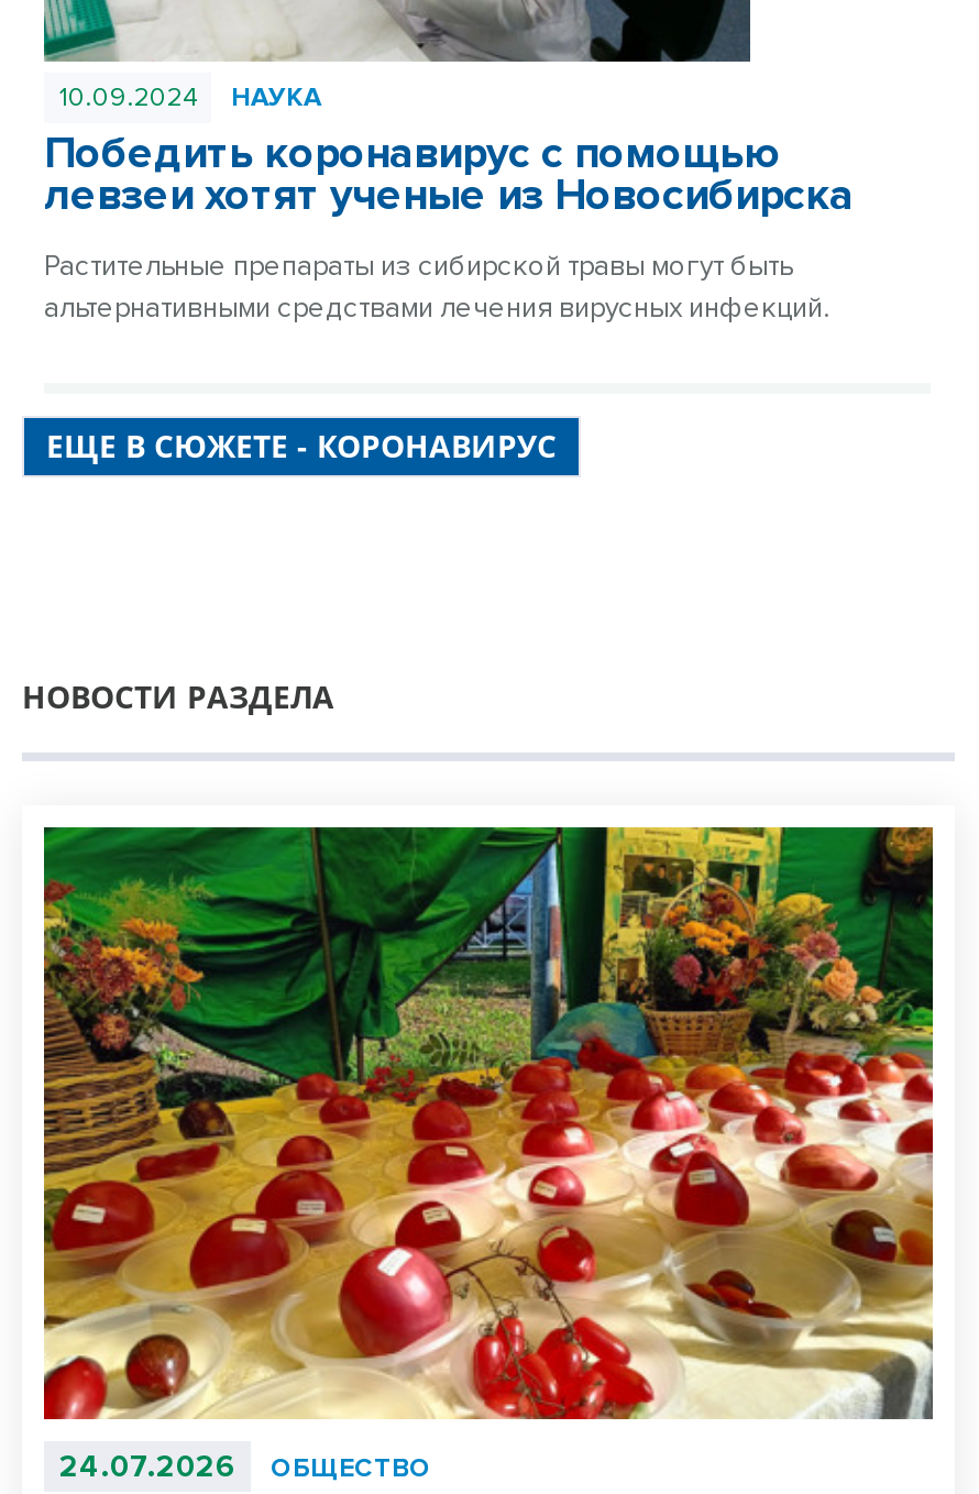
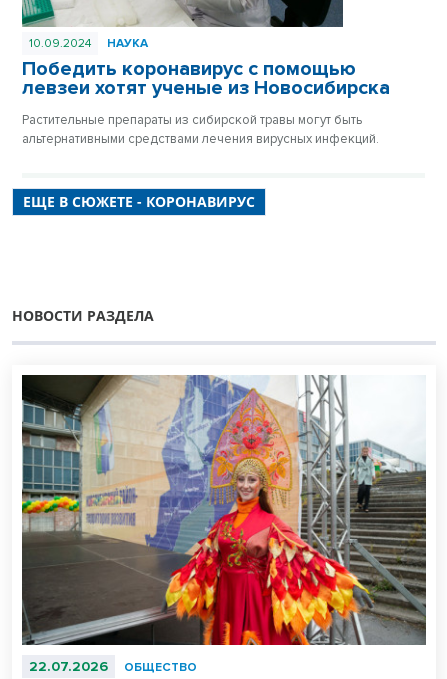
- [image]
- 24.07.2026 ОБЩЕСТВО
+ [image]
+ 22.07.2026 ОБЩЕСТВО
